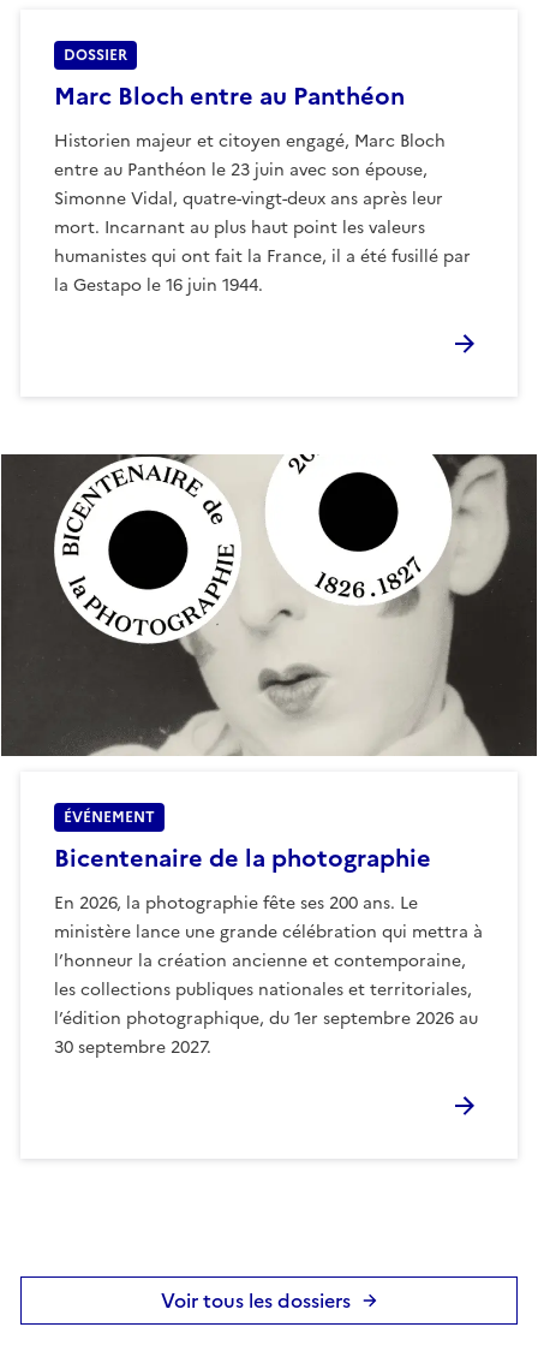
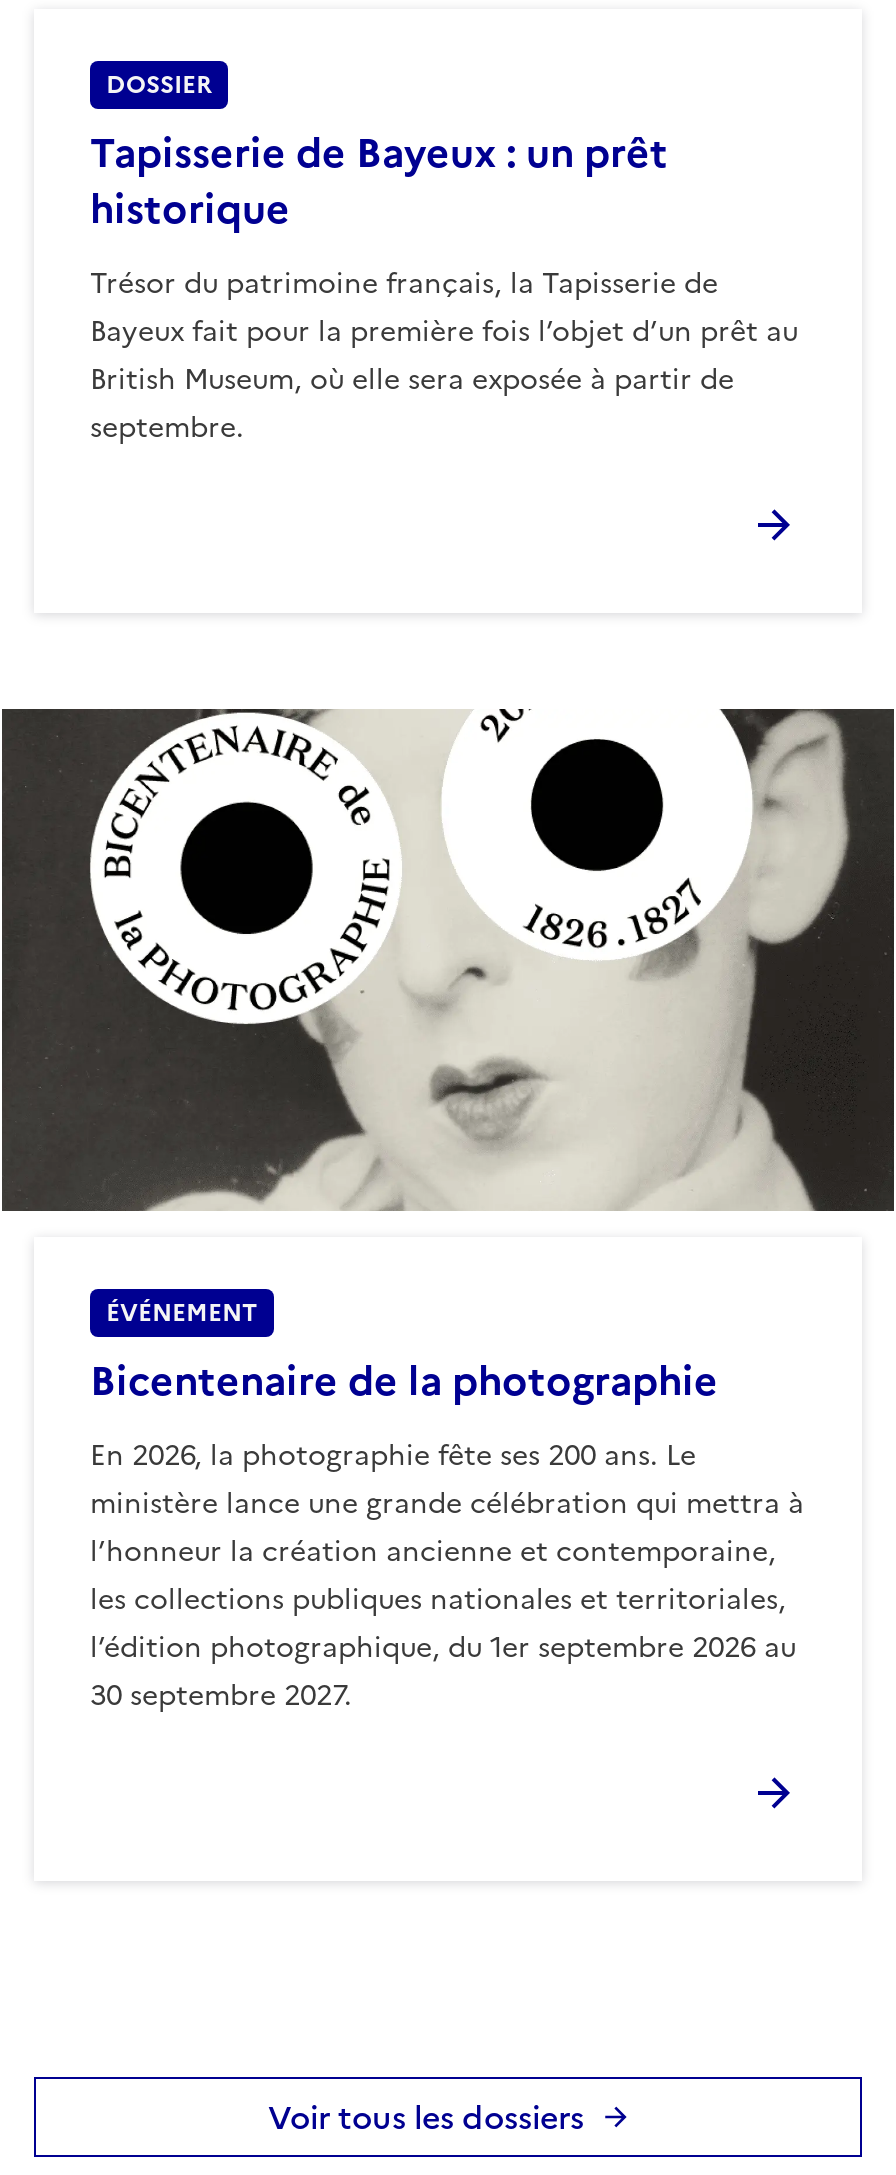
- Marc Bloch entre au Panthéon
- Historien majeur et citoyen engagé, Marc Bloch
- entre au Panthéon le 23 juin avec son épouse,
- Simonne Vidal, quatre-vingt-deux ans après leur
- mort. Incarnant au plus haut point les valeurs
- humanistes qui ont fait la France, il a été fusillé par
- la Gestapo le 16 juin 1944.
+ Tapisserie de Bayeux : un prêt
+ historique
+ Trésor du patrimoine français, la Tapisserie de
+ Bayeux fait pour la première fois l’objet d’un prêt au
+ British Museum, où elle sera exposée à partir de
+ septembre.
